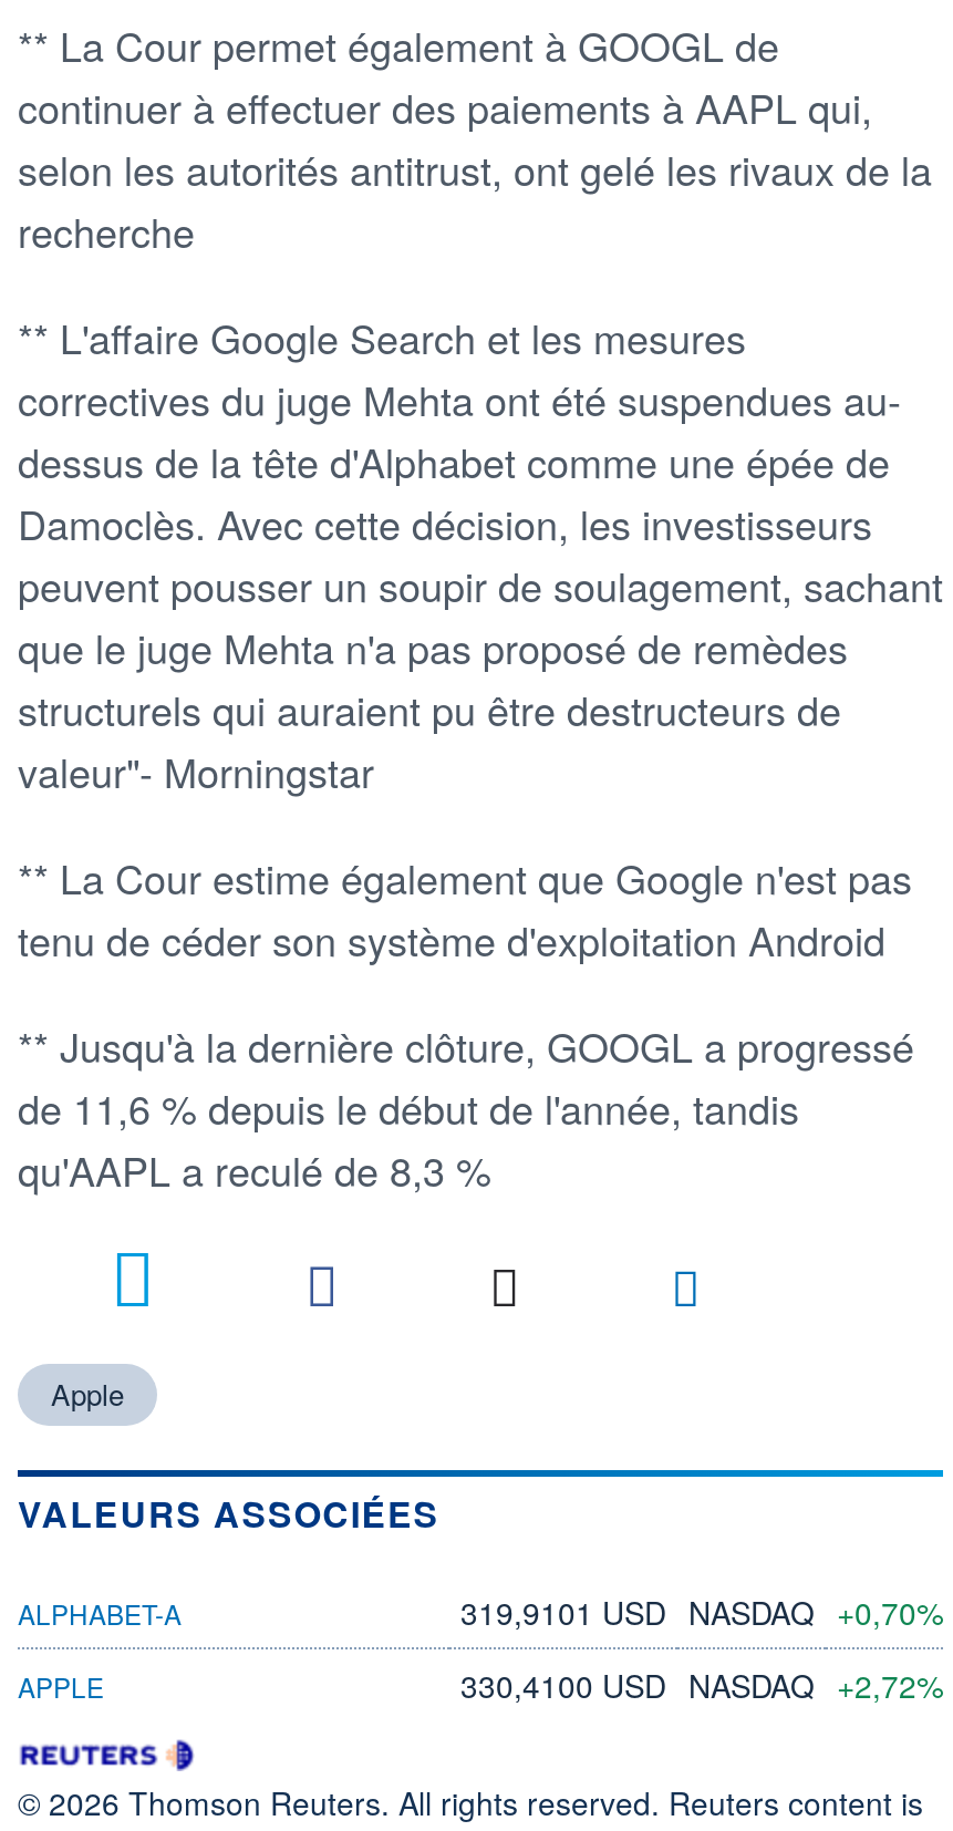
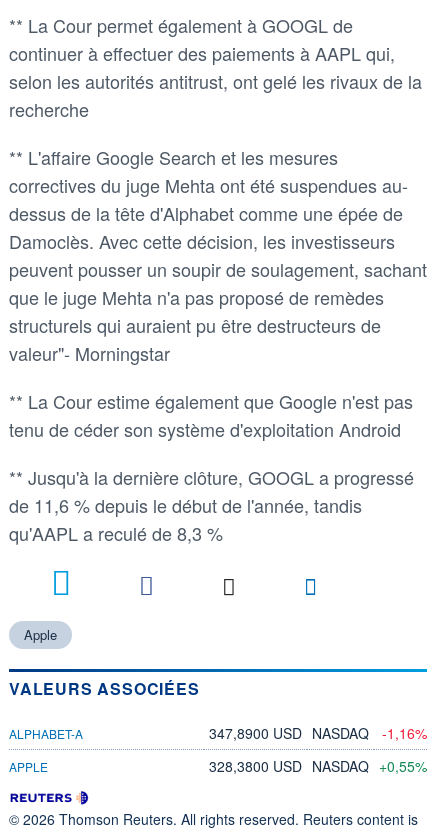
- 319,9101 USD NASDAQ +0,70%
+ 347,8900 USD NASDAQ
+ -1,16%

- 330,4100 USD NASDAQ +2,72%
+ 328,3800 USD NASDAQ +0,55%
